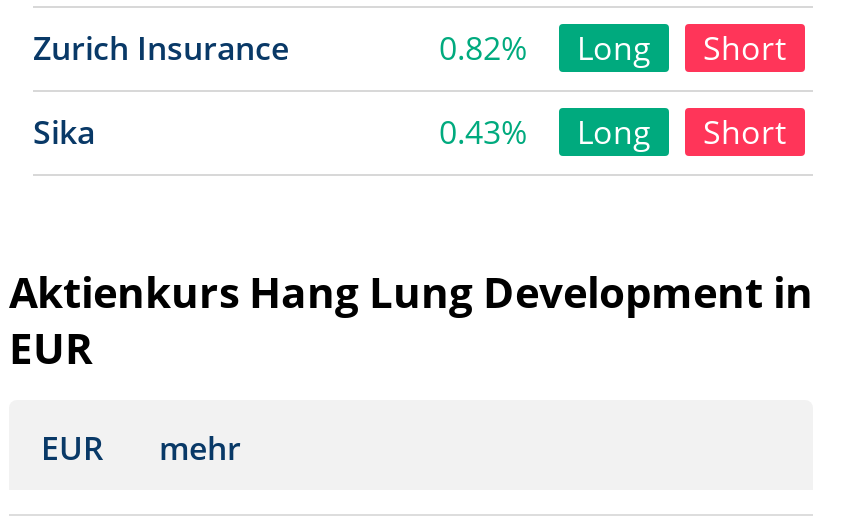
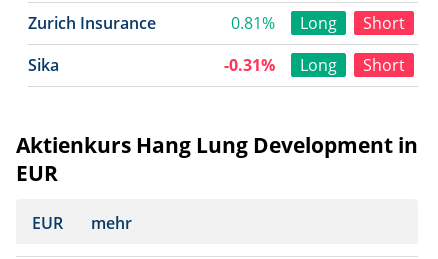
- 0.82% Long Short
+ 0.81% Long Short

- 0.43% Long Short
+ -0.31% Long Short
